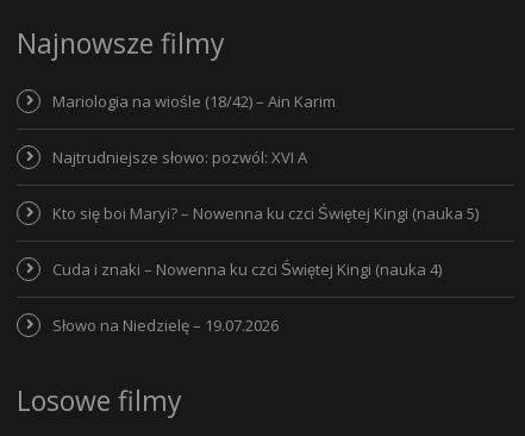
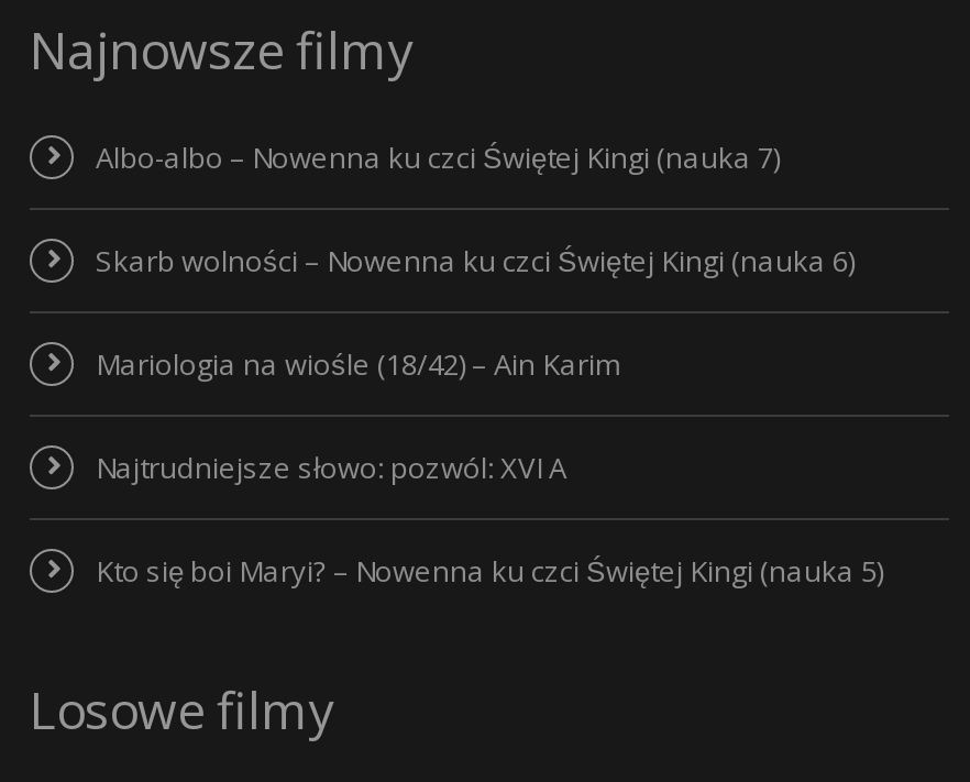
+ Albo-albo – Nowenna ku czci Świętej Kingi (nauka 7)
+ Skarb wolności – Nowenna ku czci Świętej Kingi (nauka 6)

moved down: Mariologia na wiośle (18/42) – Ain Karim | Najtrudniejsze słowo: pozwól: XVI A | Kto się boi Maryi? – Nowenna ku czci Świętej Kingi (nauka 5)

- Cuda i znaki – Nowenna ku czci Świętej Kingi (nauka 4)
- Słowo na Niedzielę – 19.07.2026
